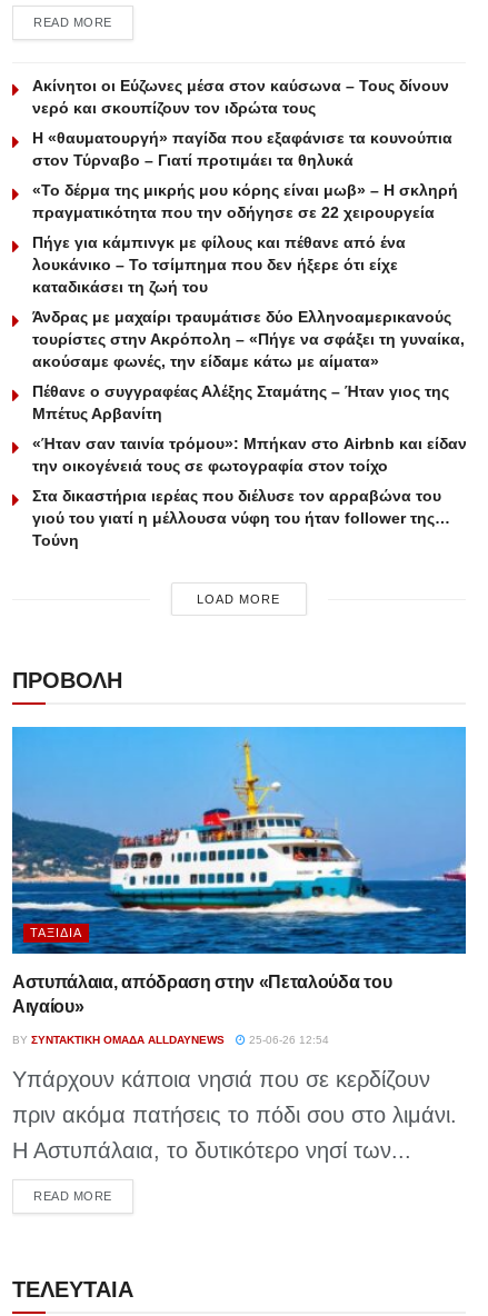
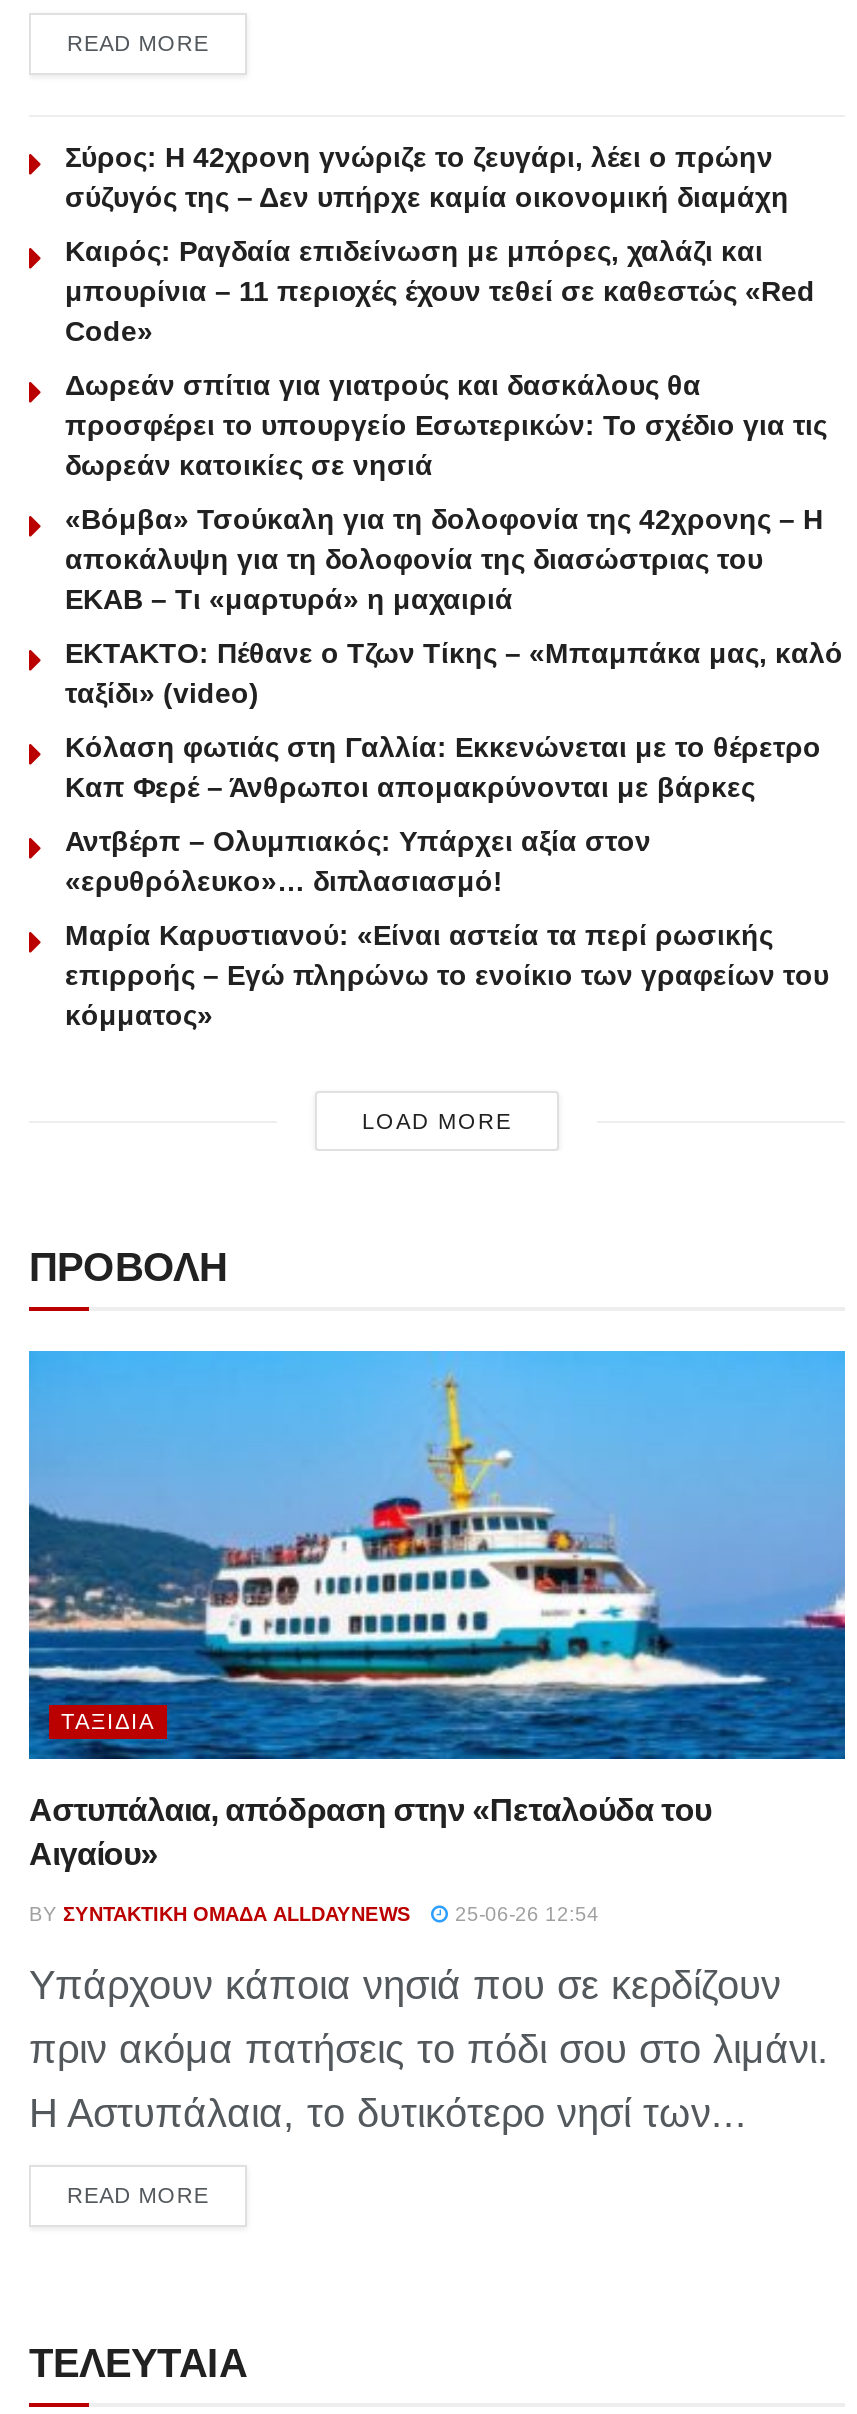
- Ακίνητοι οι Εύζωνες μέσα στον καύσωνα – Τους δίνουν
- νερό και σκουπίζουν τον ιδρώτα τους
+ Σύρος: Η 42χρονη γνώριζε το ζευγάρι, λέει ο πρώην
+ σύζυγός της – Δεν υπήρχε καμία οικονομική διαμάχη

- Η «θαυματουργή» παγίδα που εξαφάνισε τα κουνούπια
- στον Τύρναβο – Γιατί προτιμάει τα θηλυκά
+ Καιρός: Ραγδαία επιδείνωση με μπόρες, χαλάζι και
+ μπουρίνια – 11 περιοχές έχουν τεθεί σε καθεστώς «Red
+ Code»

- «Το δέρμα της μικρής μου κόρης είναι μωβ» – Η σκληρή
- πραγματικότητα που την οδήγησε σε 22 χειρουργεία
+ Δωρεάν σπίτια για γιατρούς και δασκάλους θα
+ προσφέρει το υπουργείο Εσωτερικών: Το σχέδιο για τις
+ δωρεάν κατοικίες σε νησιά

- Πήγε για κάμπινγκ με φίλους και πέθανε από ένα
- λουκάνικο – Το τσίμπημα που δεν ήξερε ότι είχε
- καταδικάσει τη ζωή του
+ «Βόμβα» Τσούκαλη για τη δολοφονία της 42χρονης – Η
+ αποκάλυψη για τη δολοφονία της διασώστριας του
+ ΕΚΑΒ – Τι «μαρτυρά» η μαχαιριά

- Άνδρας με μαχαίρι τραυμάτισε δύο Ελληνοαμερικανούς
- τουρίστες στην Ακρόπολη – «Πήγε να σφάξει τη γυναίκα,
- ακούσαμε φωνές, την είδαμε κάτω με αίματα»
+ ΕΚΤΑΚΤΟ: Πέθανε ο Τζων Τίκης – «Μπαμπάκα μας, καλό
+ ταξίδι» (video)

- Πέθανε ο συγγραφέας Αλέξης Σταμάτης – Ήταν γιος της
- Μπέτυς Αρβανίτη
+ Κόλαση φωτιάς στη Γαλλία: Εκκενώνεται με το θέρετρο
+ Καπ Φερέ – Άνθρωποι απομακρύνoνται με βάρκες

- «Ήταν σαν ταινία τρόμου»: Μπήκαν στο Airbnb και είδαν
- την οικογένειά τους σε φωτογραφία στον τοίχο
+ Αντβέρπ – Ολυμπιακός: Υπάρχει αξία στον
+ «ερυθρόλευκο»… διπλασιασμό!

- Στα δικαστήρια ιερέας που διέλυσε τον αρραβώνα του
- γιού του γιατί η μέλλουσα νύφη του ήταν follower της…
- Τούνη
+ Μαρία Καρυστιανού: «Είναι αστεία τα περί ρωσικής
+ επιρροής – Εγώ πληρώνω το ενοίκιο των γραφείων του
+ κόμματος»
